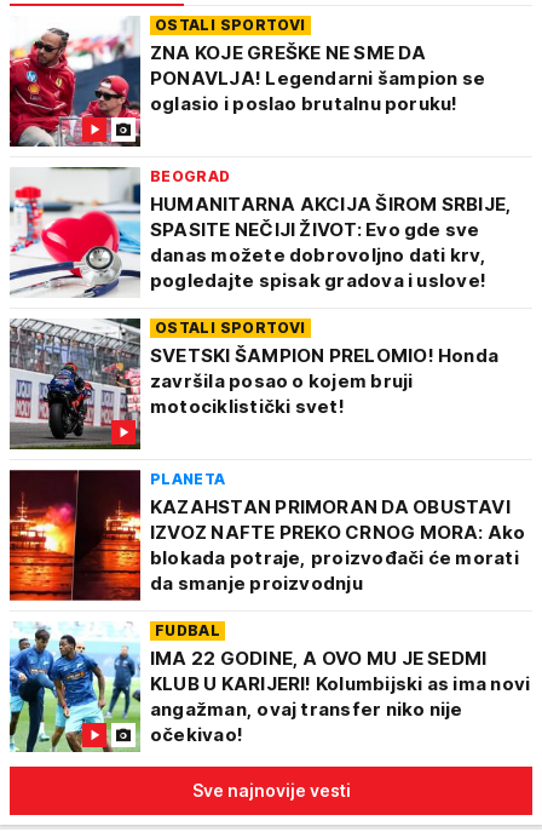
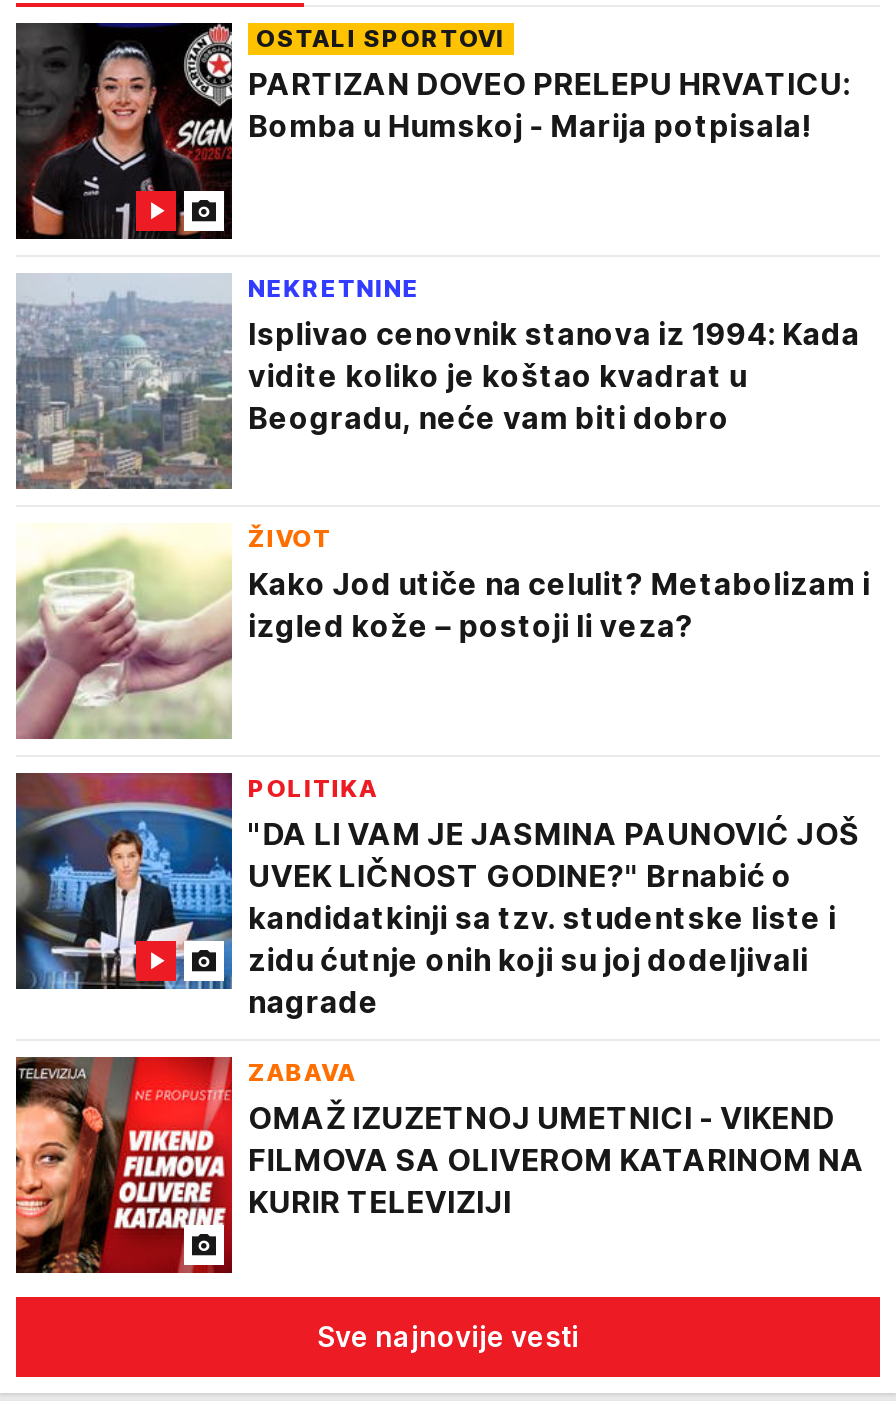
- [image]
- ZNA KOJE GREŠKE NE SME DA
- PONAVLJA! Legendarni šampion se
- oglasio i poslao brutalnu poruku!
+ [image]
+ PARTIZAN DOVEO PRELEPU HRVATICU:
+ Bomba u Humskoj - Marija potpisala!

- [image]
- BEOGRAD
- HUMANITARNA AKCIJA ŠIROM SRBIJE,
- SPASITE NEČIJI ŽIVOT: Evo gde sve
- danas možete dobrovoljno dati krv,
- pogledajte spisak gradova i uslove!
+ [image]
+ NEKRETNINE
+ Isplivao cenovnik stanova iz 1994: Kada
+ vidite koliko je koštao kvadrat u
+ Beogradu, neće vam biti dobro

- [image]
- OSTALI SPORTOVI
- SVETSKI ŠAMPION PRELOMIO! Honda
- završila posao o kojem bruji
- motociklistički svet!
+ [image]
+ ŽIVOT
+ Kako Jod utiče na celulit? Metabolizam i
+ izgled kože – postoji li veza?

- [image]
- PLANETA
- KAZAHSTAN PRIMORAN DA OBUSTAVI
- IZVOZ NAFTE PREKO CRNOG MORA: Ako
- blokada potraje, proizvođači će morati
- da smanje proizvodnju
+ [image]
+ POLITIKA
+ "DA LI VAM JE JASMINA PAUNOVIĆ JOŠ
+ UVEK LIČNOST GODINE?" Brnabić o
+ kandidatkinji sa tzv. studentske liste i
+ zidu ćutnje onih koji su joj dodeljivali
+ nagrade

- [image]
- FUDBAL
- IMA 22 GODINE, A OVO MU JE SEDMI
- KLUB U KARIJERI! Kolumbijski as ima novi
- angažman, ovaj transfer niko nije
- očekivao!
+ [image]
+ ZABAVA
+ OMAŽ IZUZETNOJ UMETNICI - VIKEND
+ FILMOVA SA OLIVEROM KATARINOM NA
+ KURIR TELEVIZIJI
